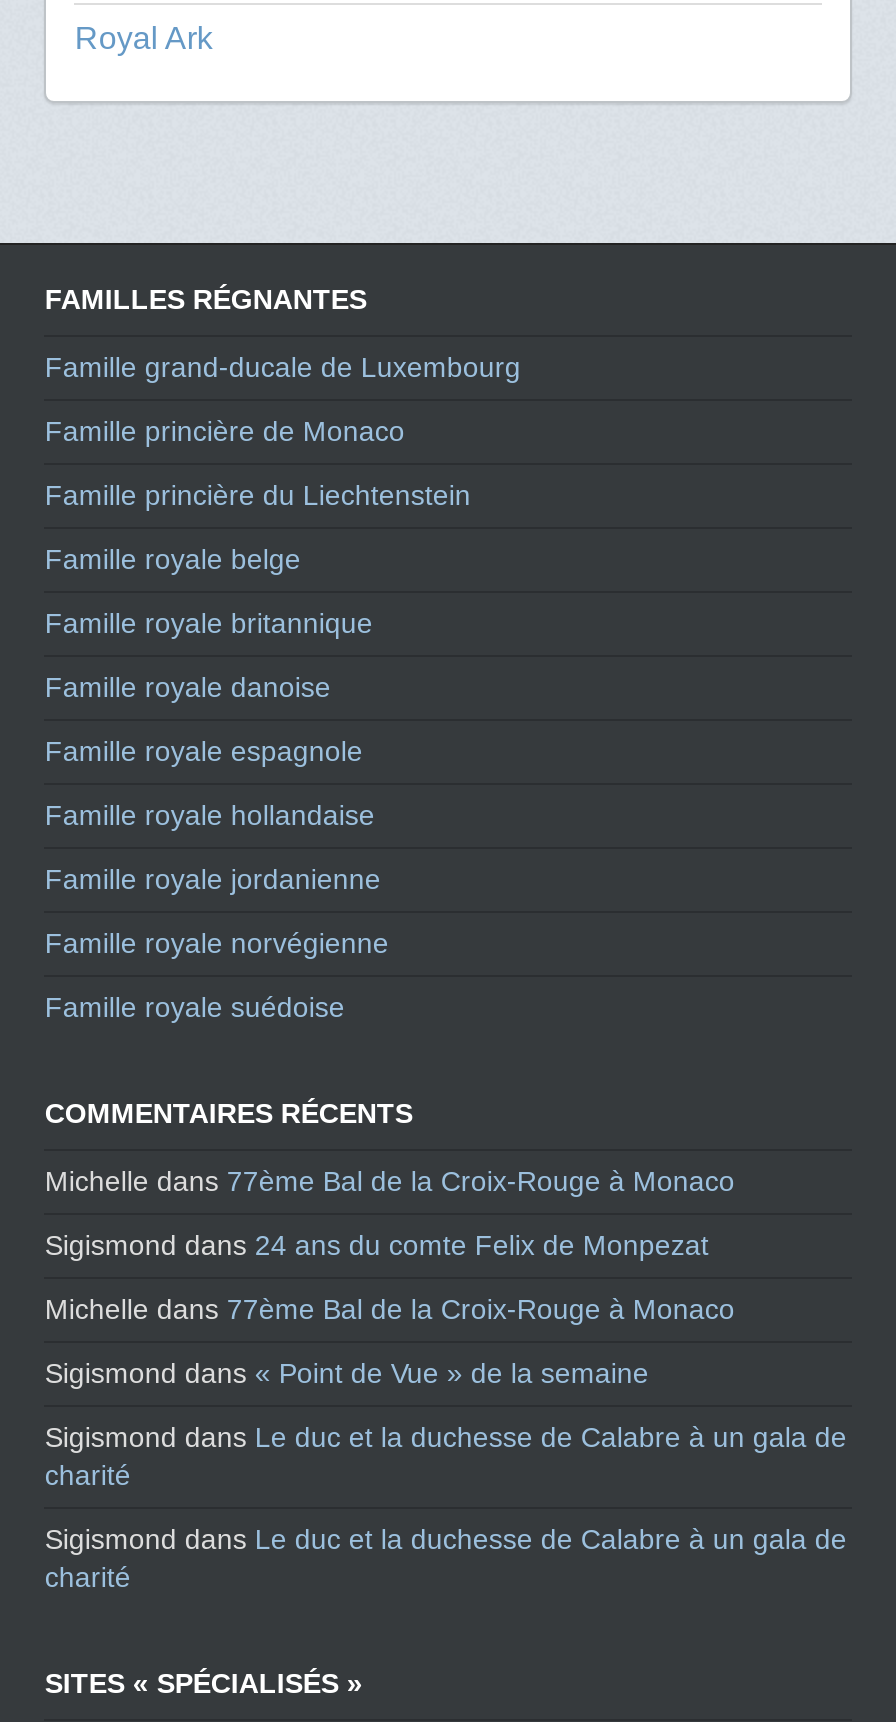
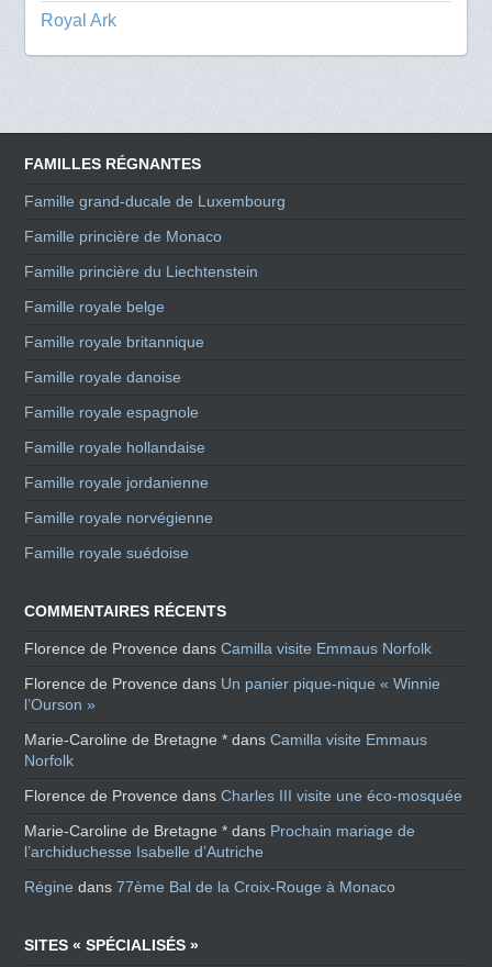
- Michelle dans 77ème Bal de la Croix-Rouge à Monaco
+ Florence de Provence dans Camilla visite Emmaus Norfolk

- Sigismond dans 24 ans du comte Felix de Monpezat
+ Florence de Provence dans Un panier pique-nique « Winnie
+ l’Ourson »

- Michelle dans 77ème Bal de la Croix-Rouge à Monaco
+ Marie-Caroline de Bretagne * dans Camilla visite Emmaus
+ Norfolk

- Sigismond dans « Point de Vue » de la semaine
+ Florence de Provence dans Charles III visite une éco-mosquée

- Sigismond dans Le duc et la duchesse de Calabre à un gala de
- charité
+ Marie-Caroline de Bretagne * dans Prochain mariage de
+ l’archiduchesse Isabelle d’Autriche

- Sigismond dans Le duc et la duchesse de Calabre à un gala de
- charité
+ Régine dans 77ème Bal de la Croix-Rouge à Monaco
